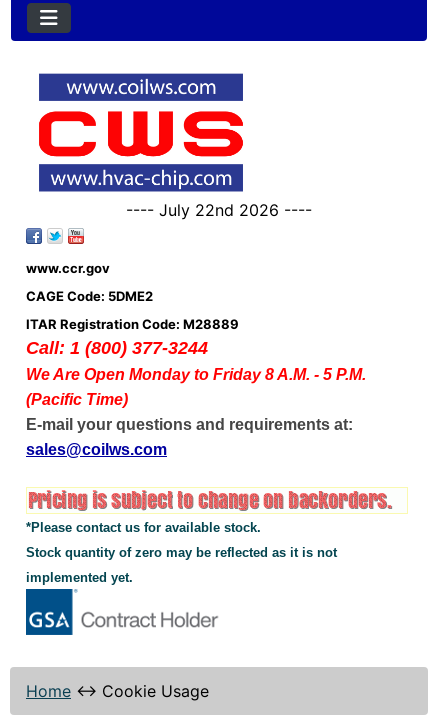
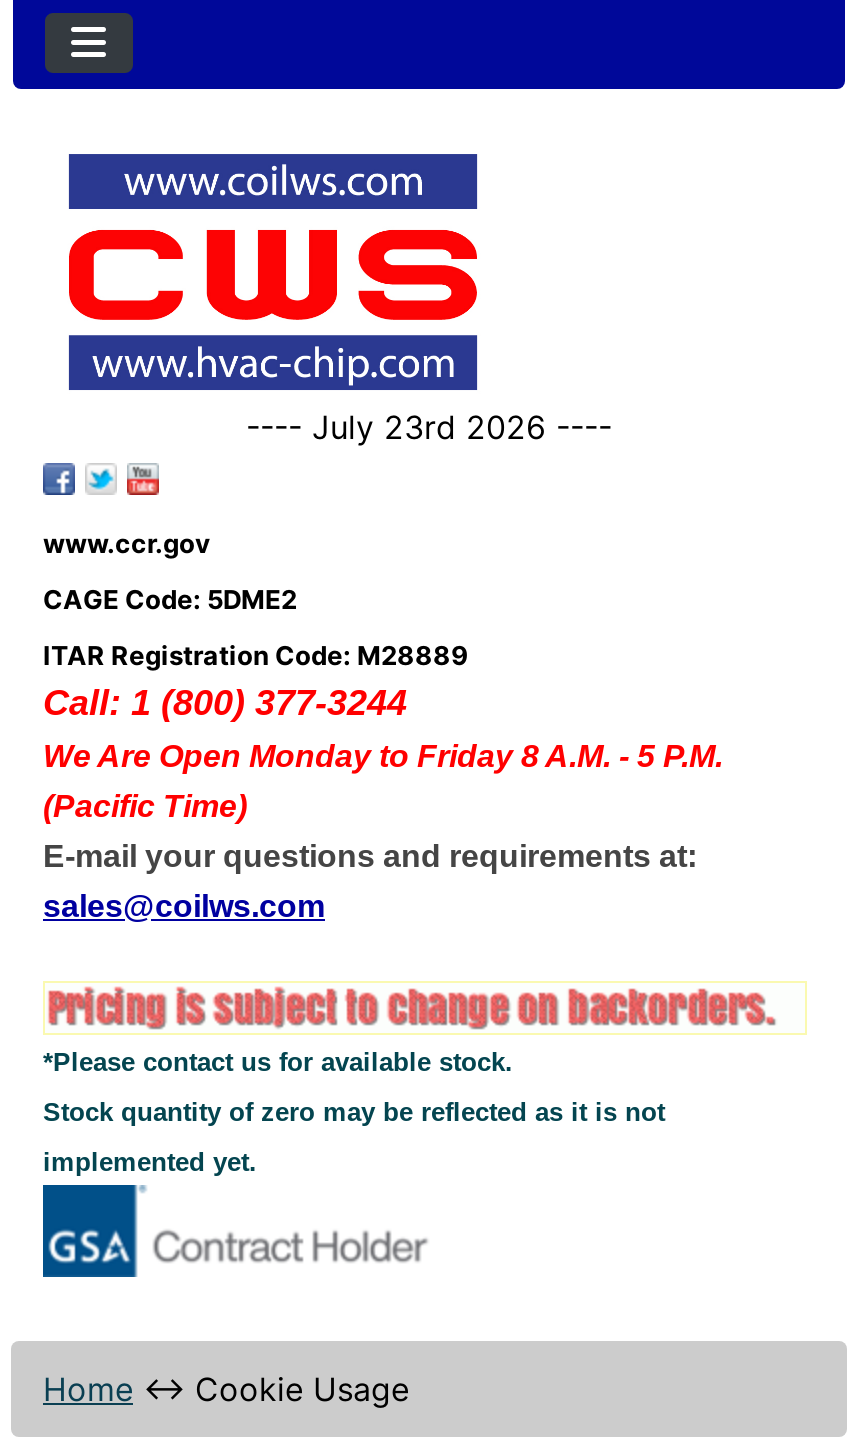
- ---- July 22nd 2026 ----
+ ---- July 23rd 2026 ----
